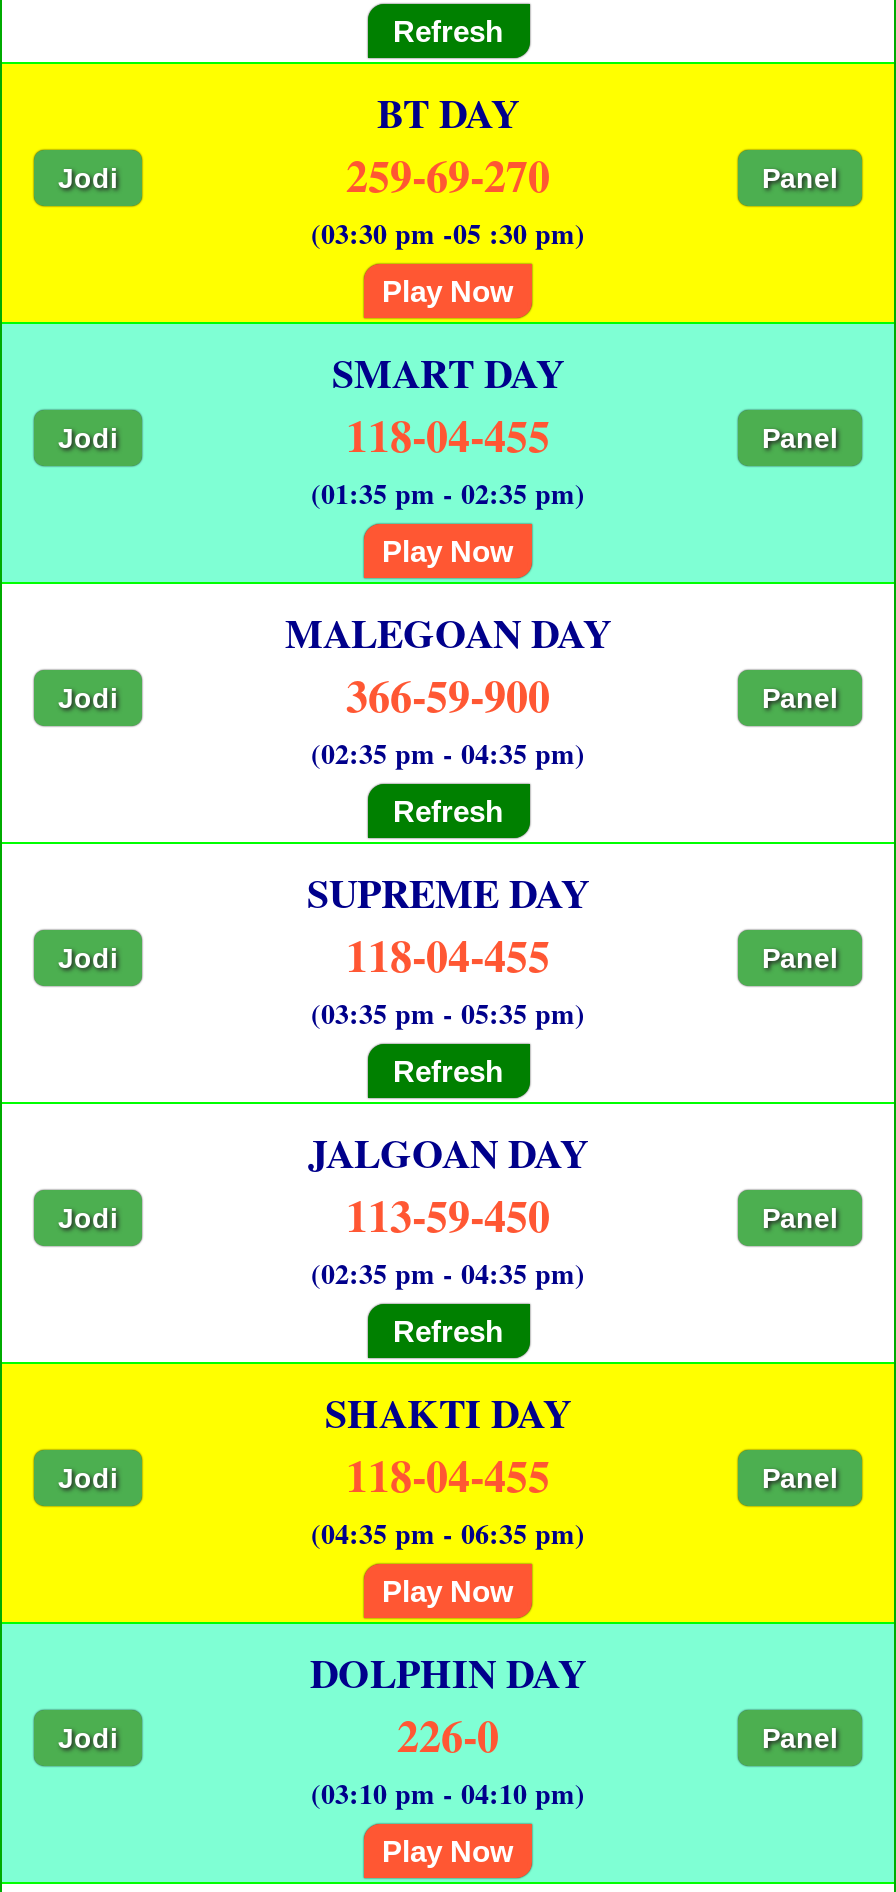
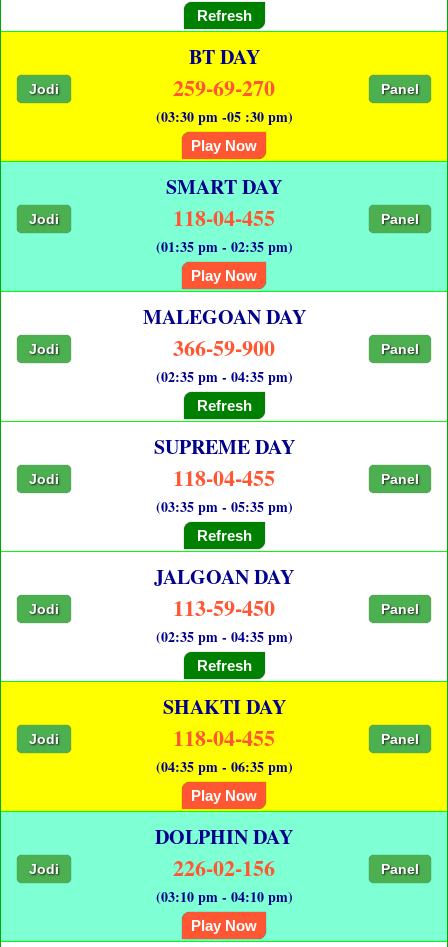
- 226-0
+ 226-02-156
